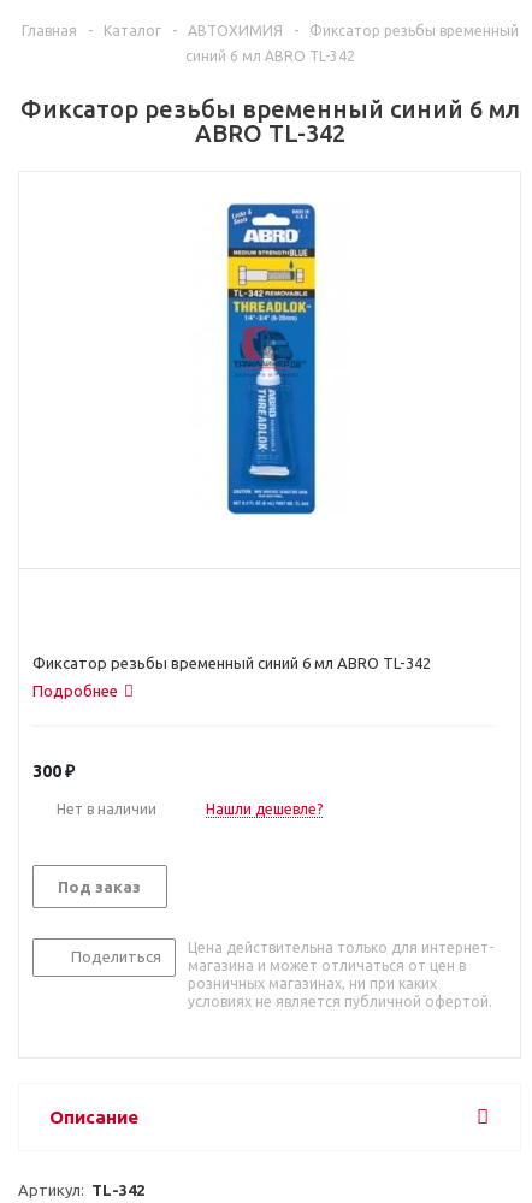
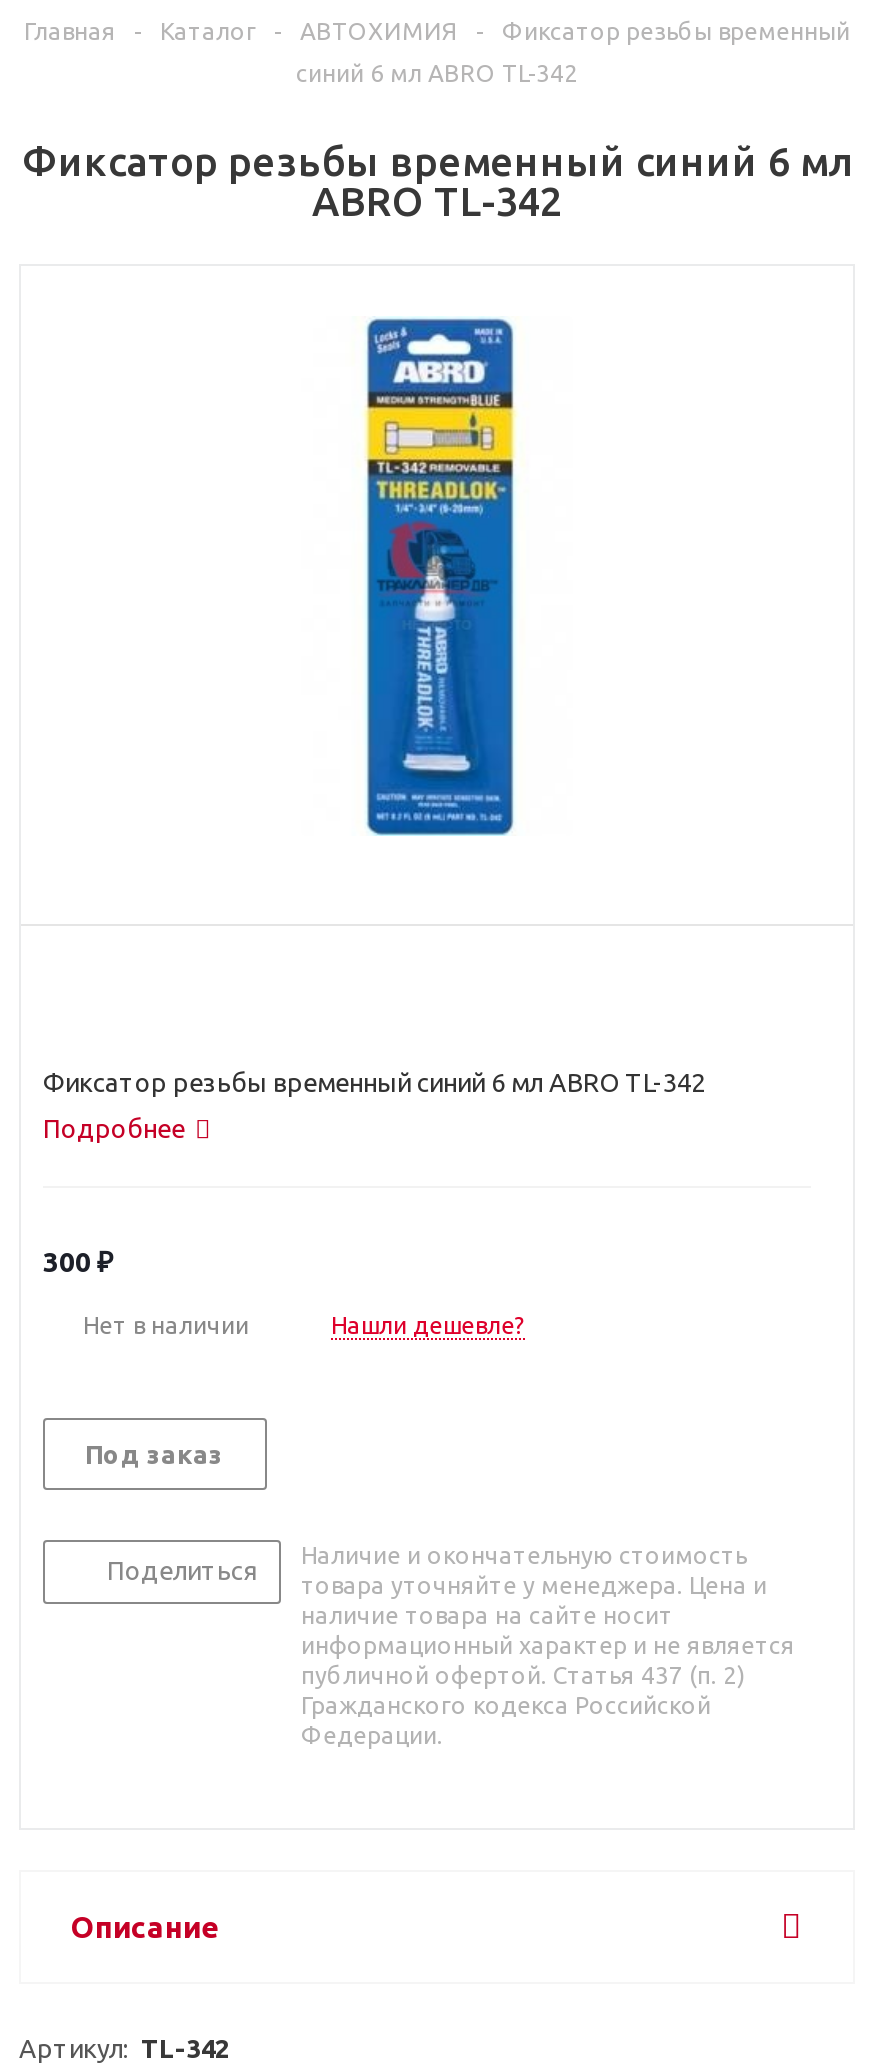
- Цена действительна только для интернет-
- магазина и может отличаться от цен в
- розничных магазинах, ни при каких
- условиях не является публичной офертой.
+ Наличие и окончательную стоимость
+ товара уточняйте у менеджера. Цена и
+ наличие товара на сайте носит
+ информационный характер и не является
+ публичной офертой. Статья 437 (п. 2)
+ Гражданского кодекса Российской
+ Федерации.
